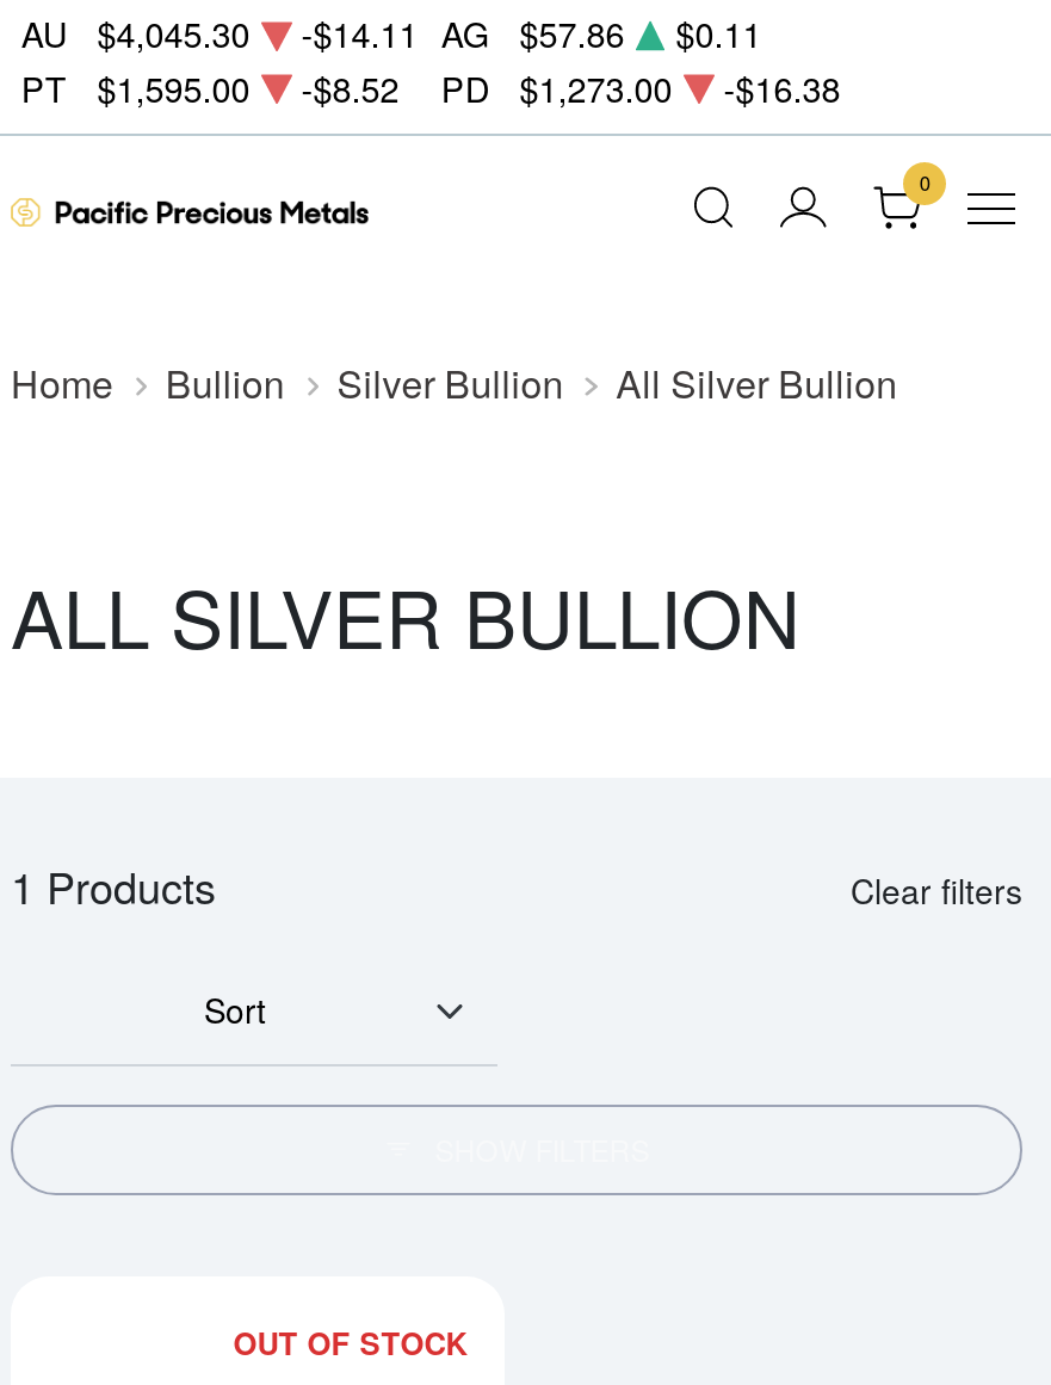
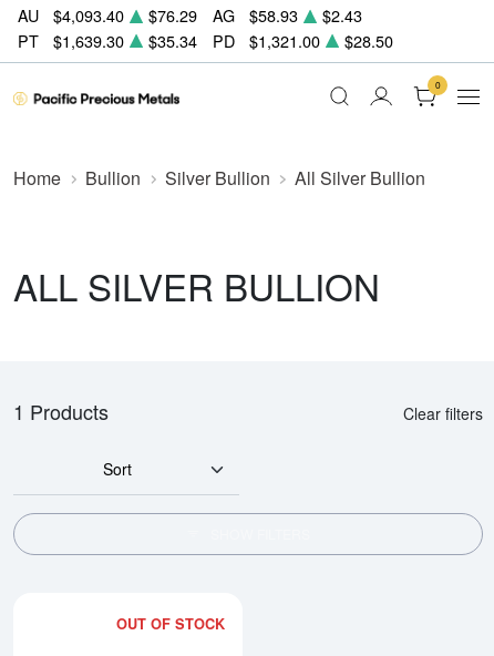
- $4,045.30
- -$14.11 AG
- $57.86
- $0.11
+ $4,093.40
+ $76.29
+ AG
+ $58.93
+ $2.43

- $1,595.00
+ $1,639.30

- -$8.52
+ $35.34

- $1,273.00
+ $1,321.00

- -$16.38
+ $28.50
